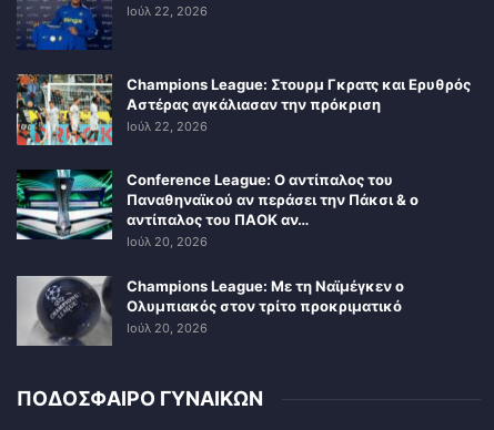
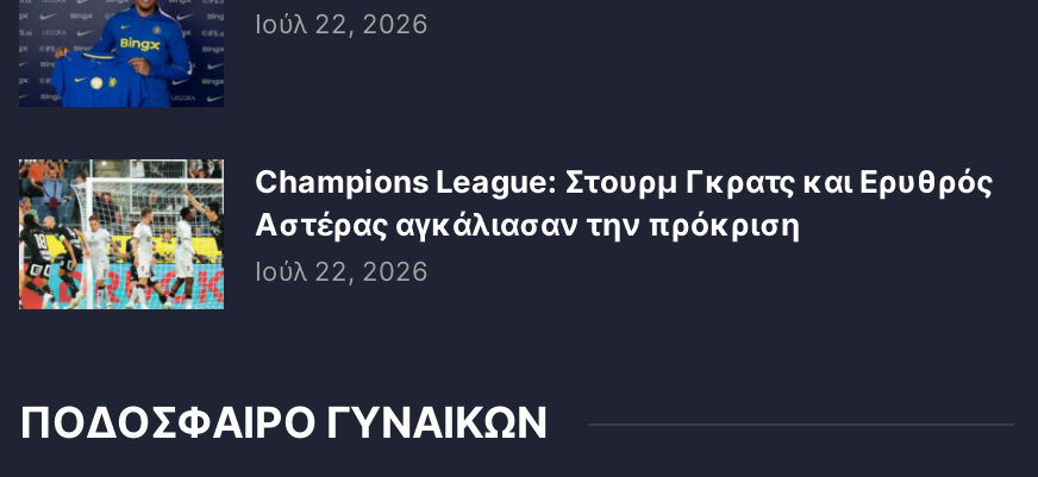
- [image]
- Conference League: Ο αντίπαλος του
- Παναθηναϊκού αν περάσει την Πάκσι & ο
- αντίπαλος του ΠΑΟΚ αν…
- Ιούλ 20, 2026
- Champions League: Με τη Ναϊμέγκεν ο
- Ολυμπιακός στον τρίτο προκριματικό
- Ιούλ 20, 2026

- [image]
